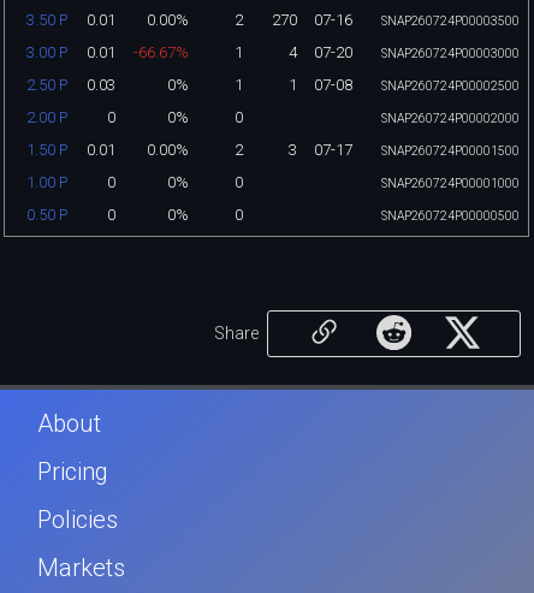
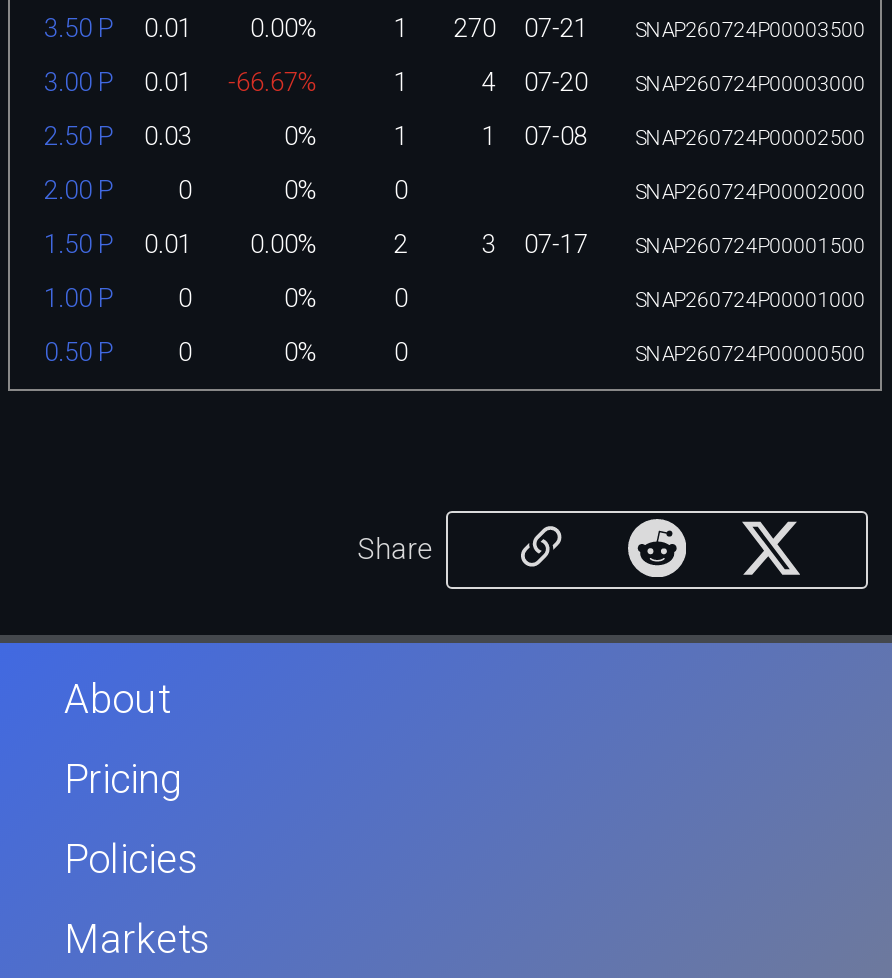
- 2
+ 1

- 07-16
+ 07-21
